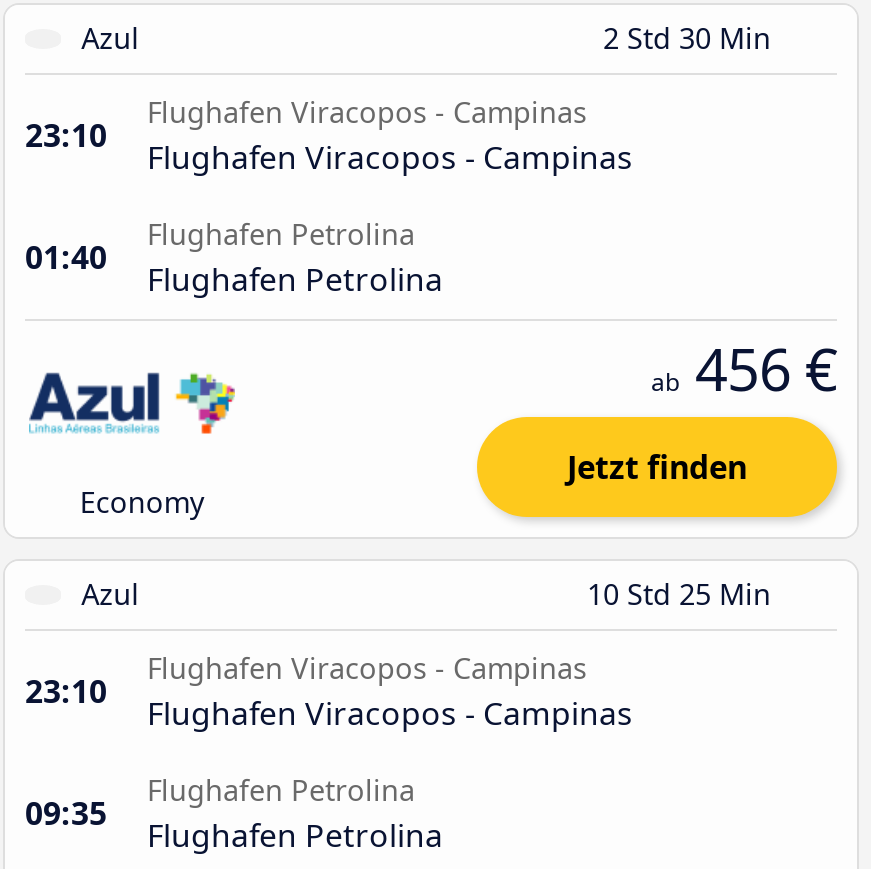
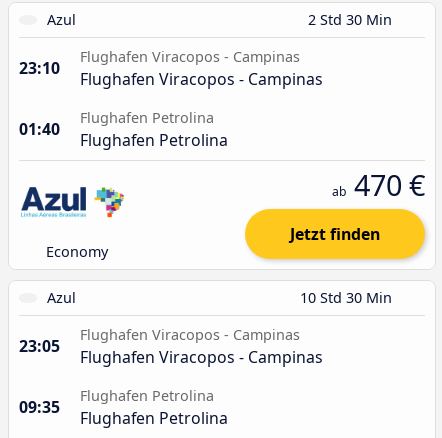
- ab 456 €
+ ab 470 €

- 10 Std 25 Min
+ 10 Std 30 Min

- 23:10 Flughafen Viracopos - Campinas
+ 23:05 Flughafen Viracopos - Campinas
